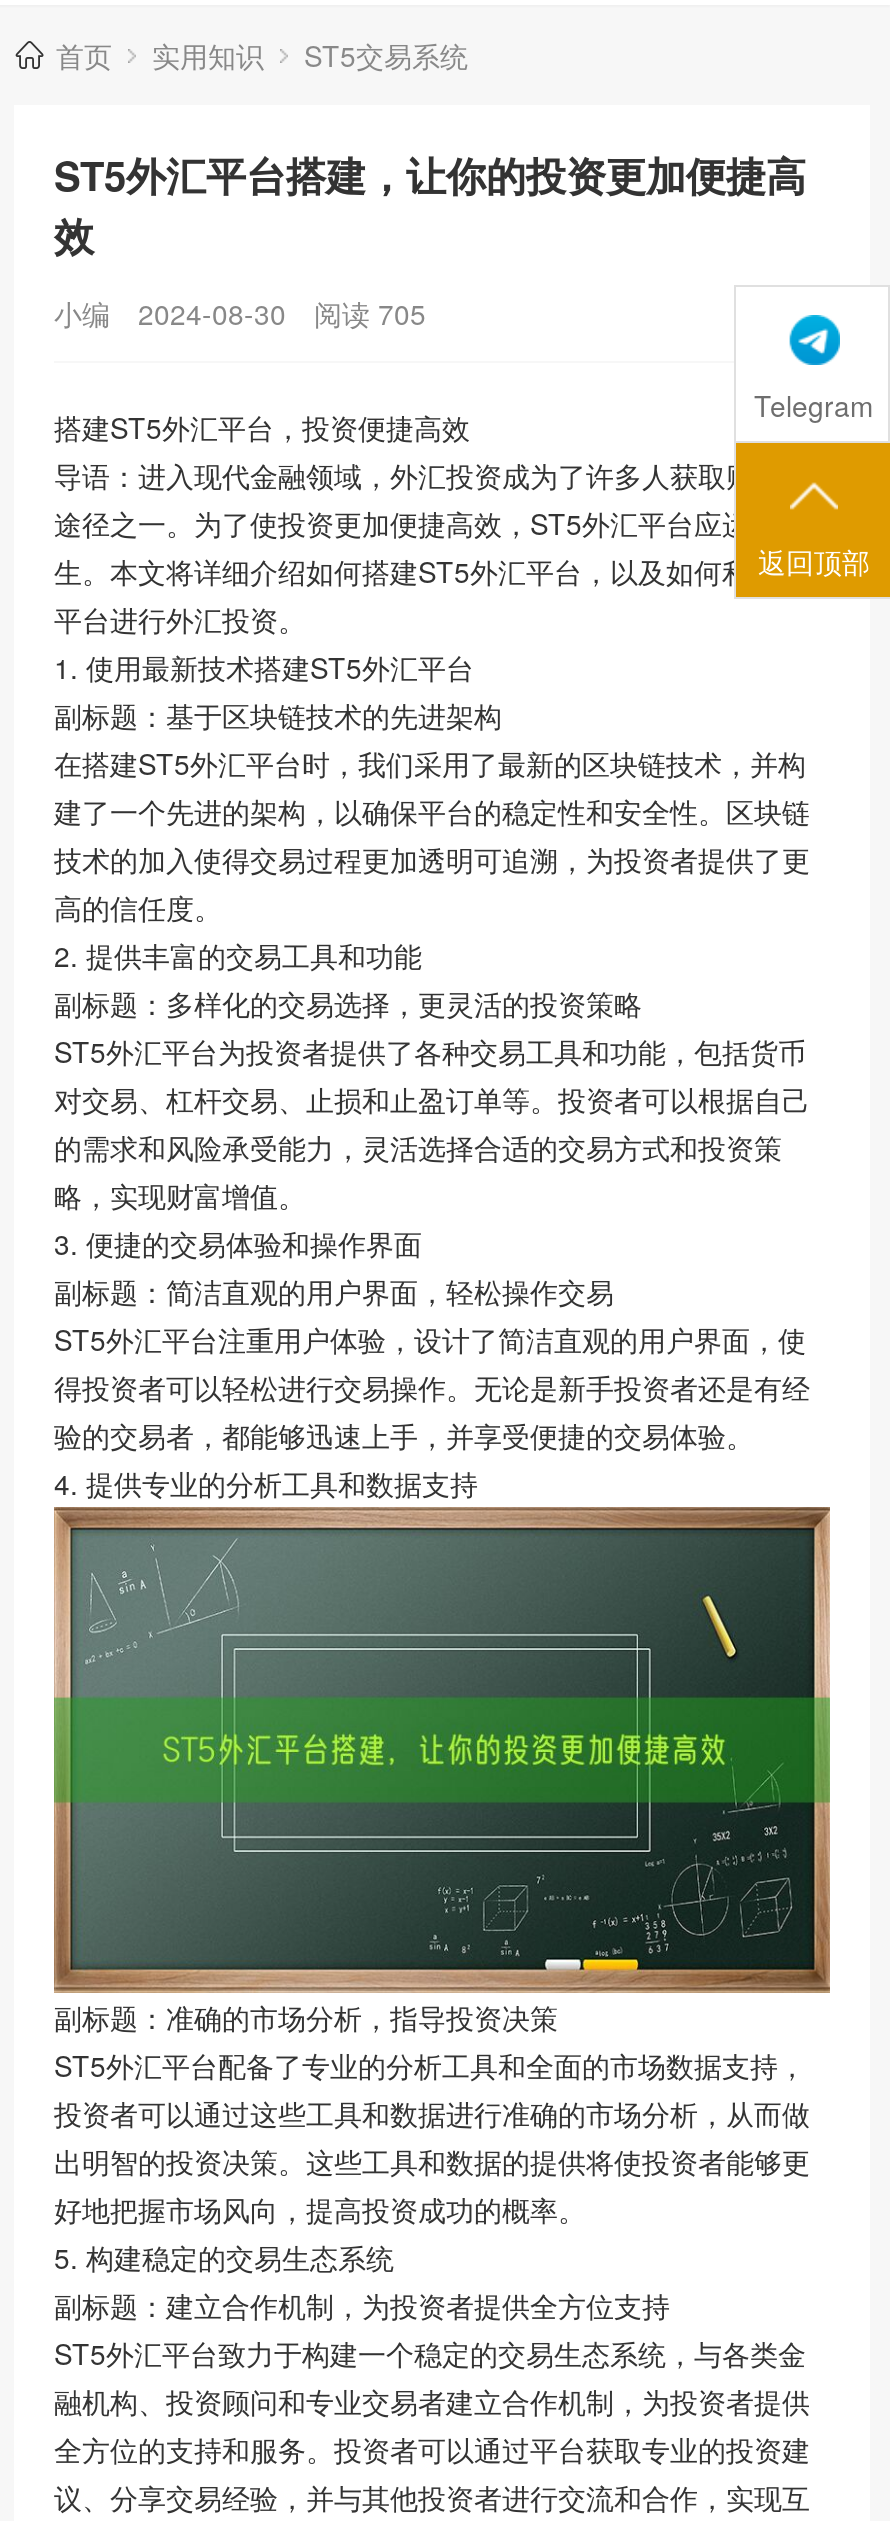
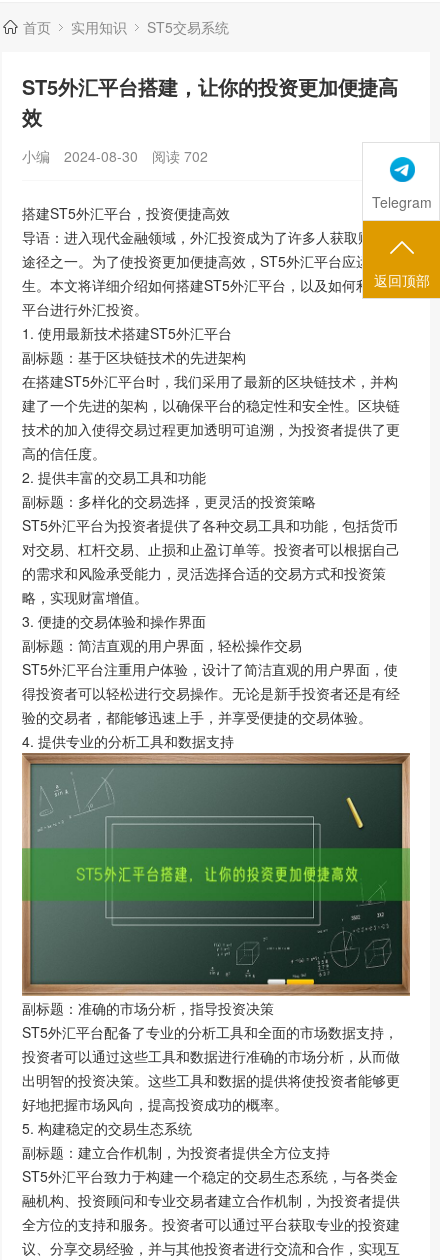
- 小编 2024-08-30 阅读705
+ 小编 2024-08-30 阅读702
